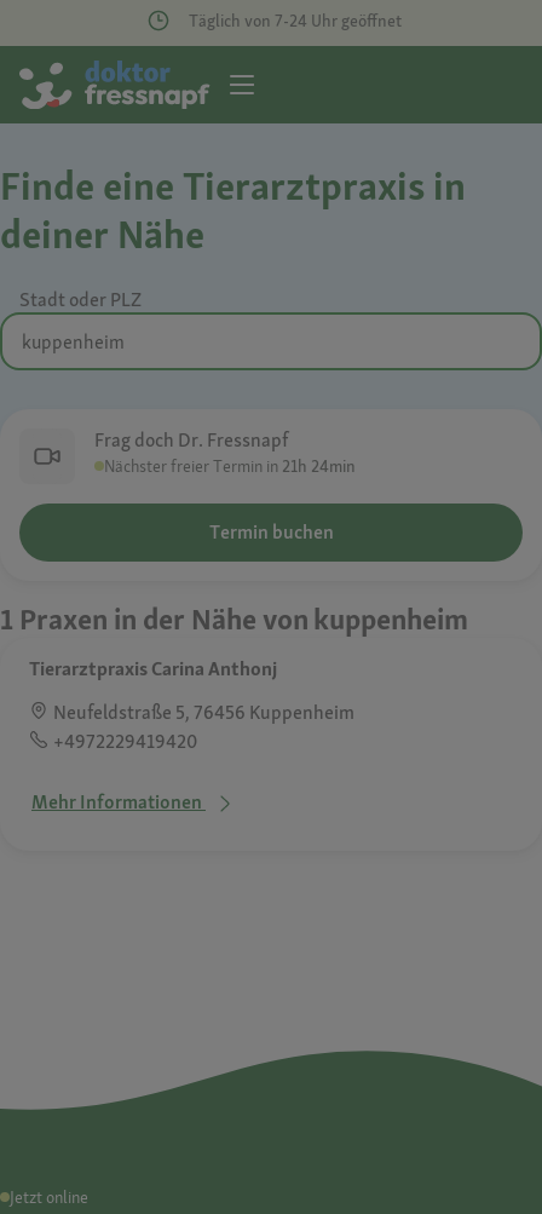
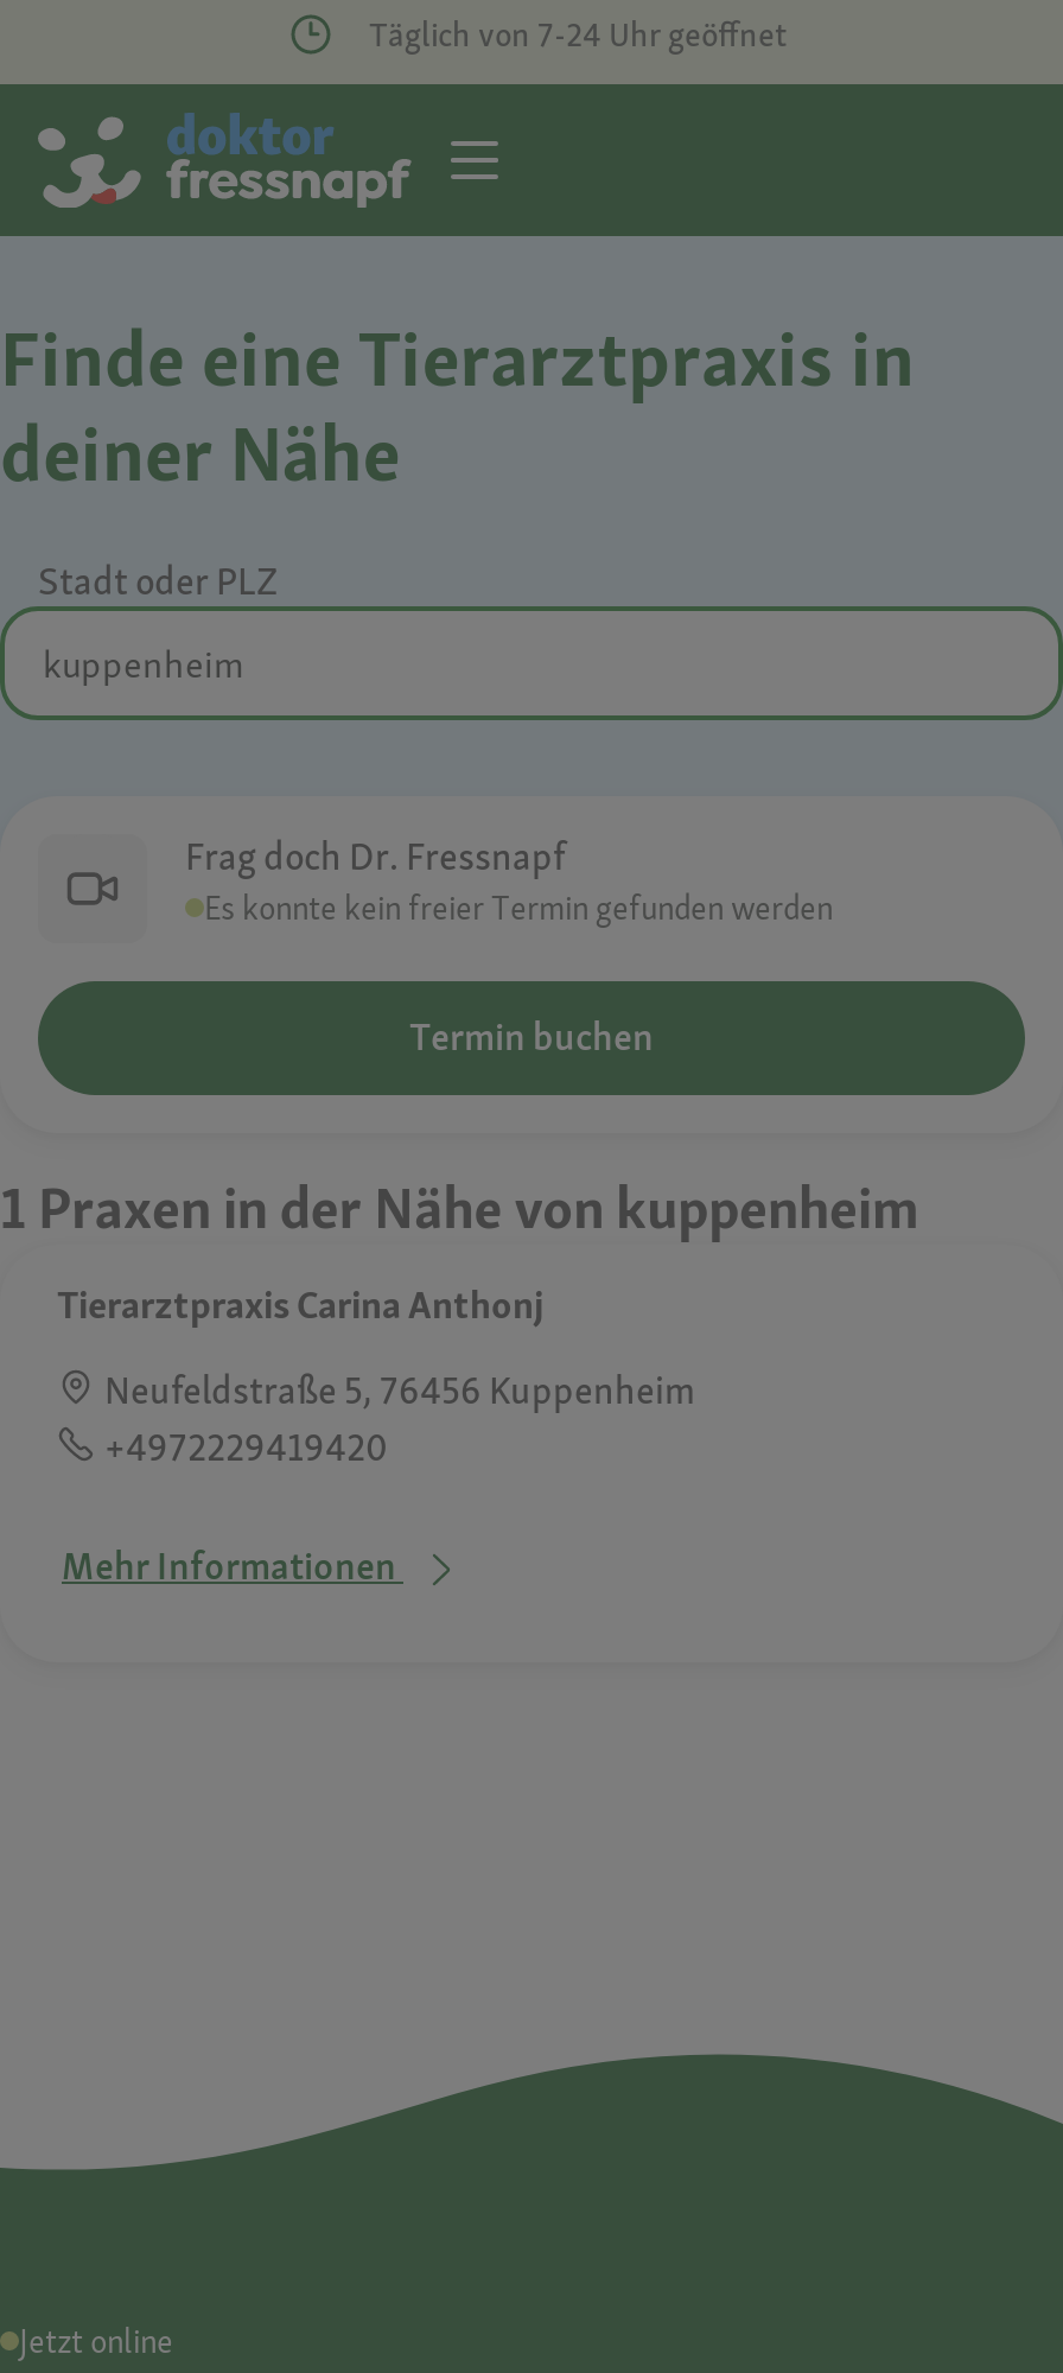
- Nächster freier Termin in 21h 24min
+ Es konnte kein freier Termin gefunden werden
